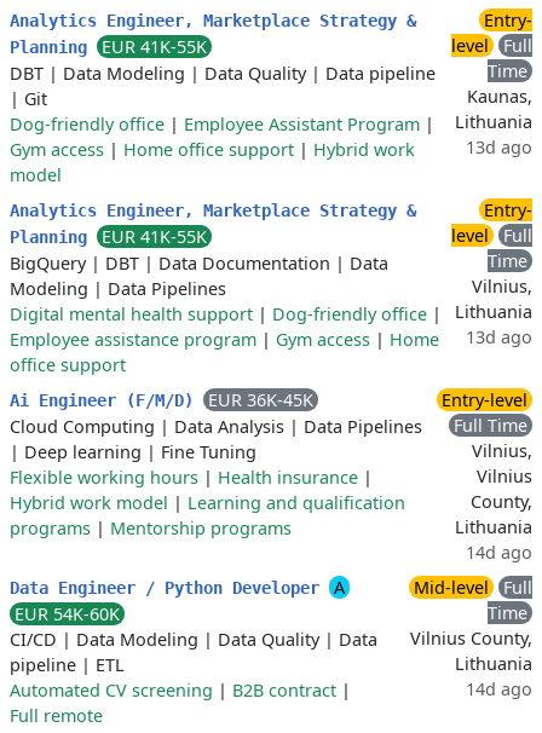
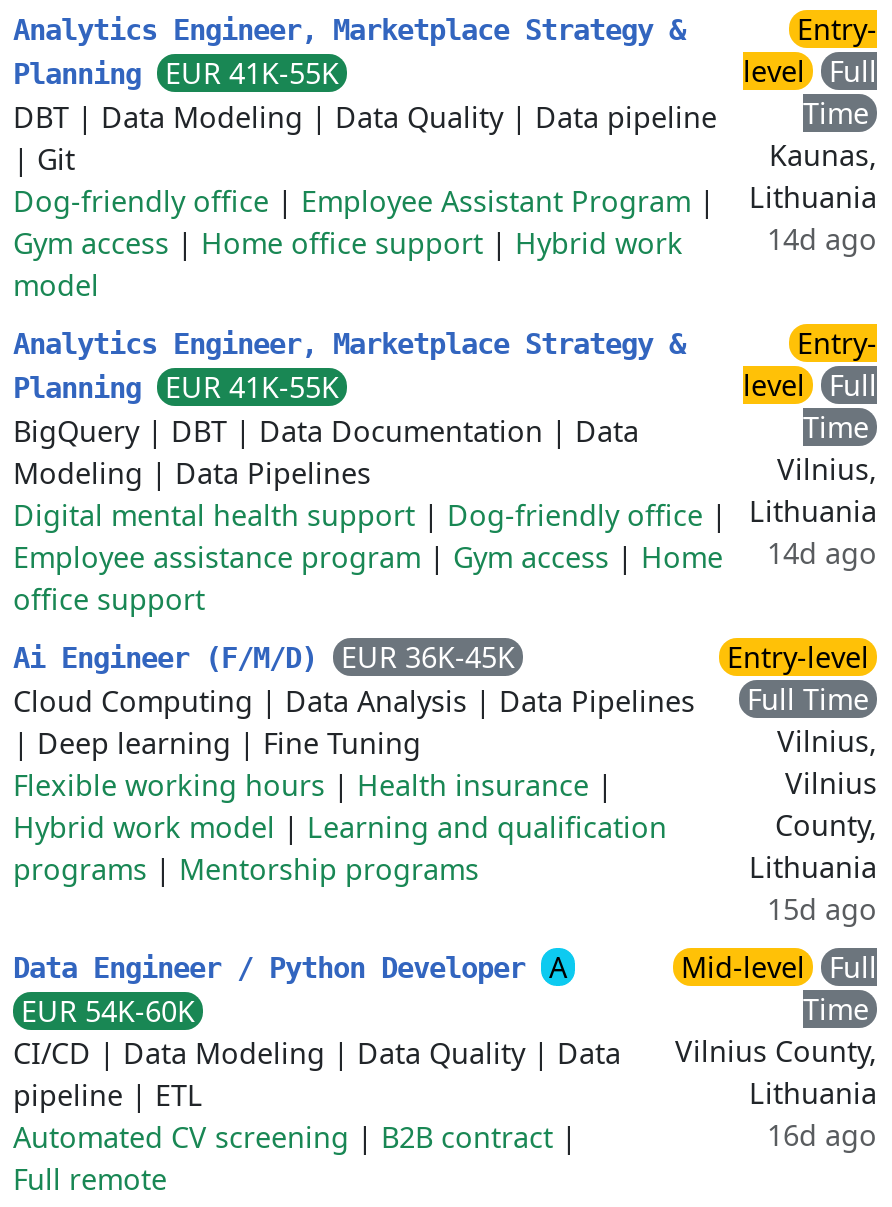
- 13d ago
+ 14d ago

- 13d ago
+ 14d ago

- 14d ago
+ 15d ago

- 14d ago
+ 16d ago
